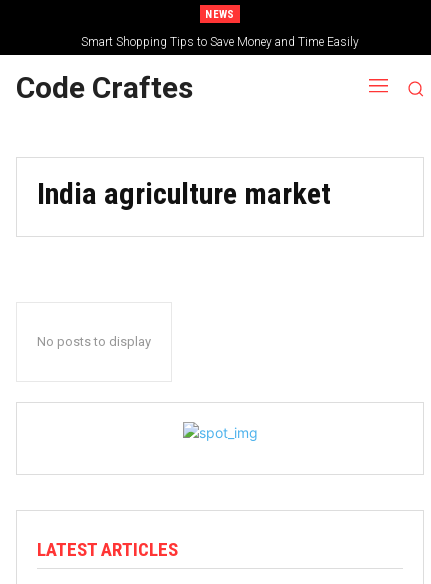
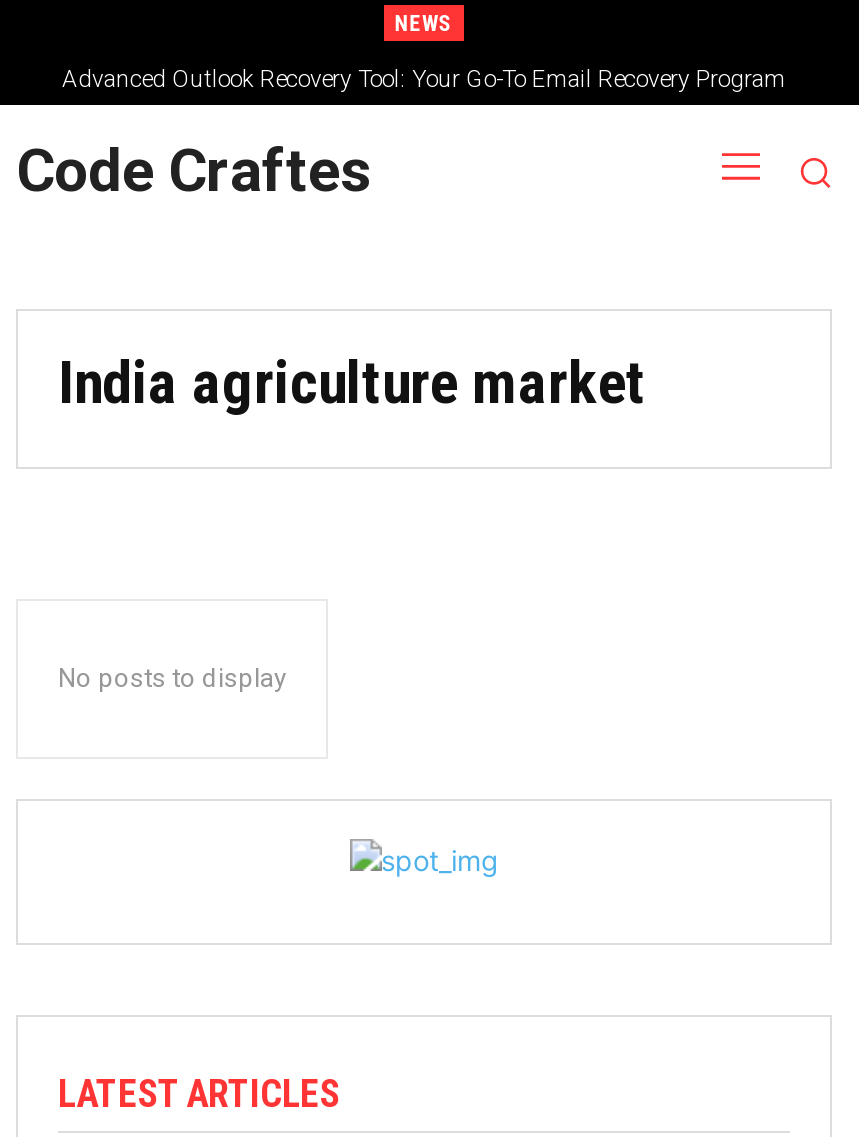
- Smart Shopping Tips to Save Money and Time Easily
+ Advanced Outlook Recovery Tool: Your Go-To Email Recovery Program
